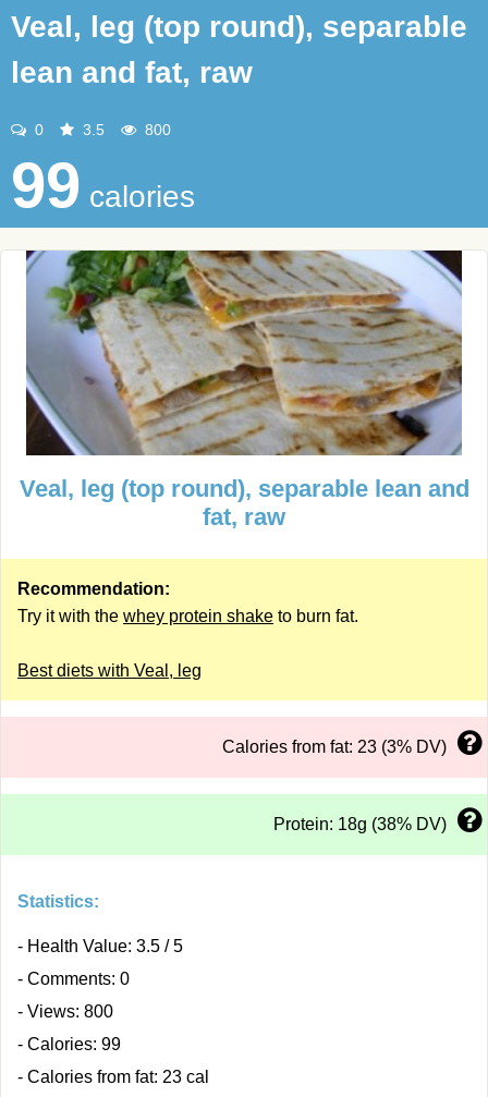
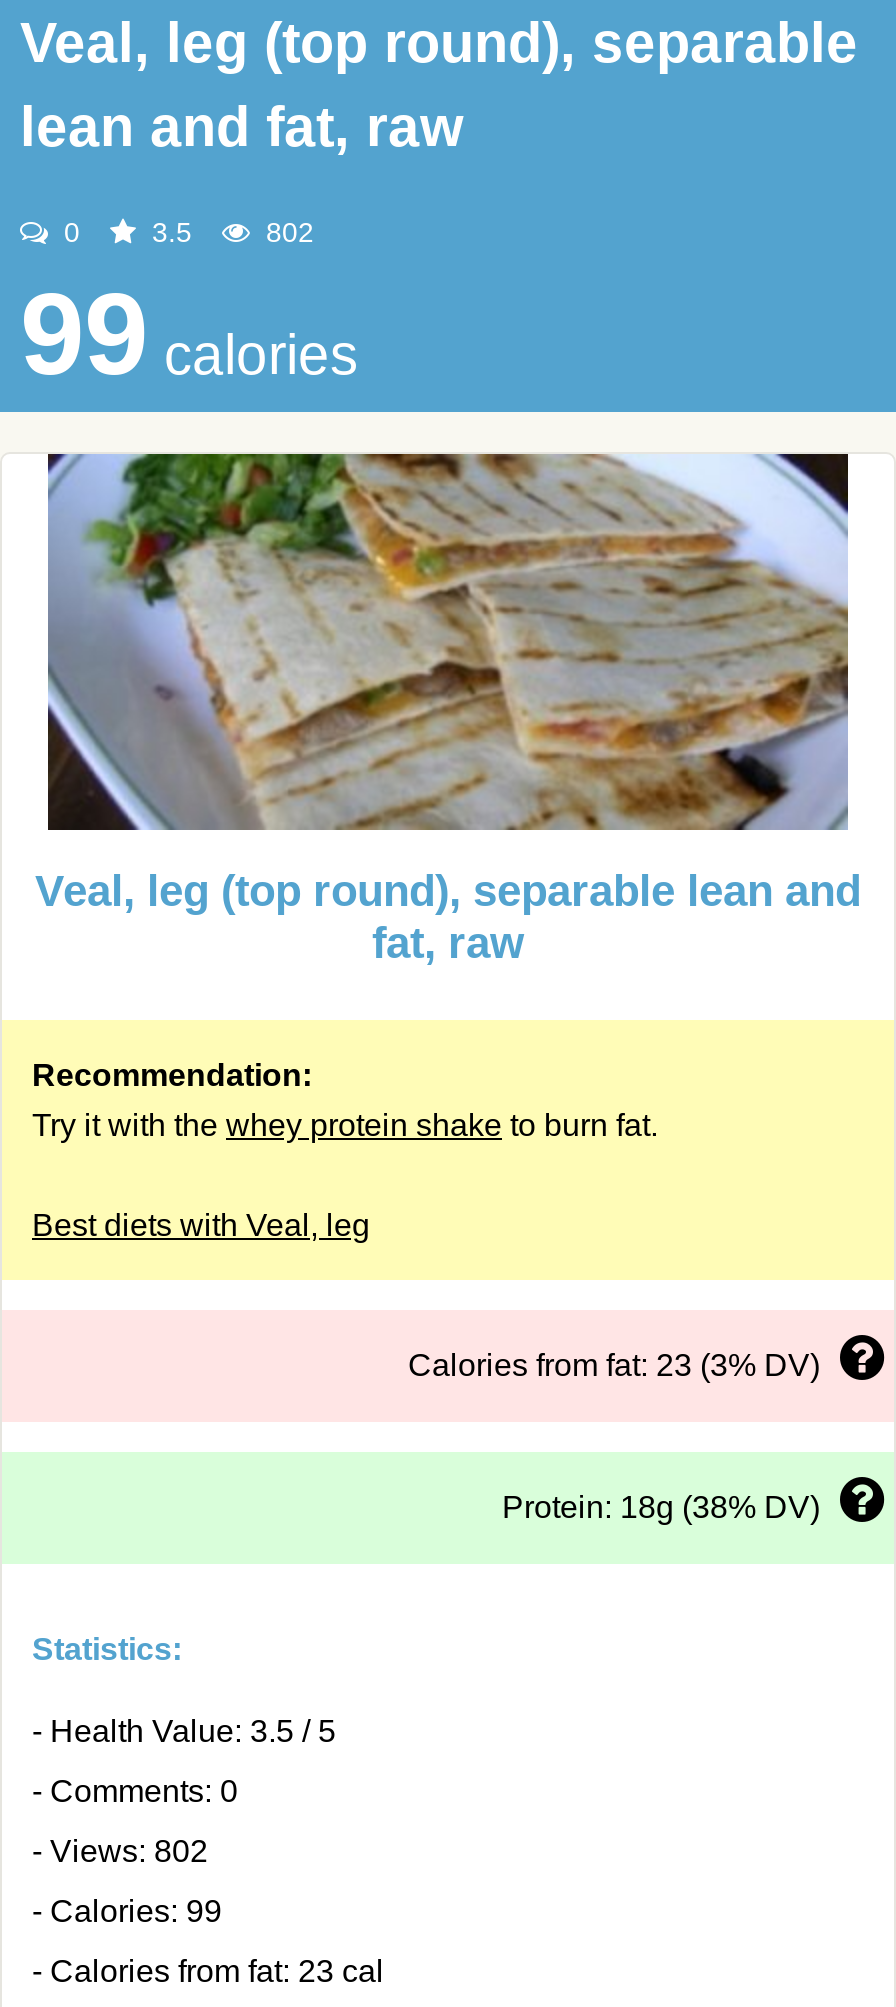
- 800
+ 802

- - Views: 800
+ - Views: 802
